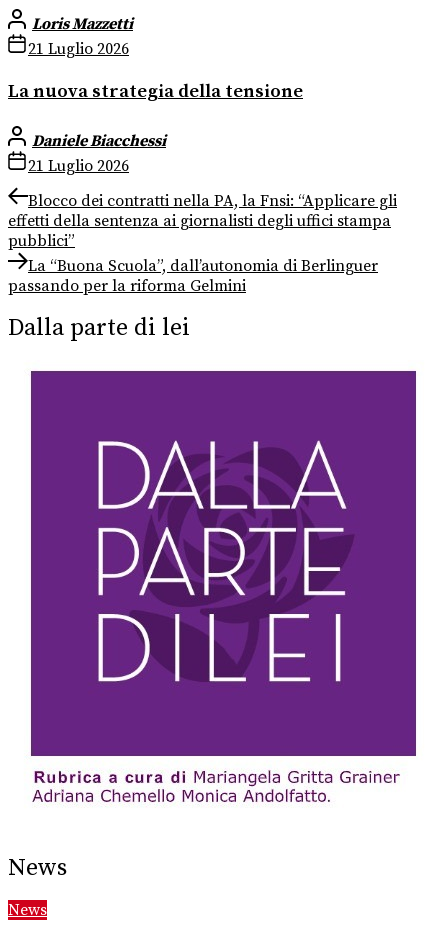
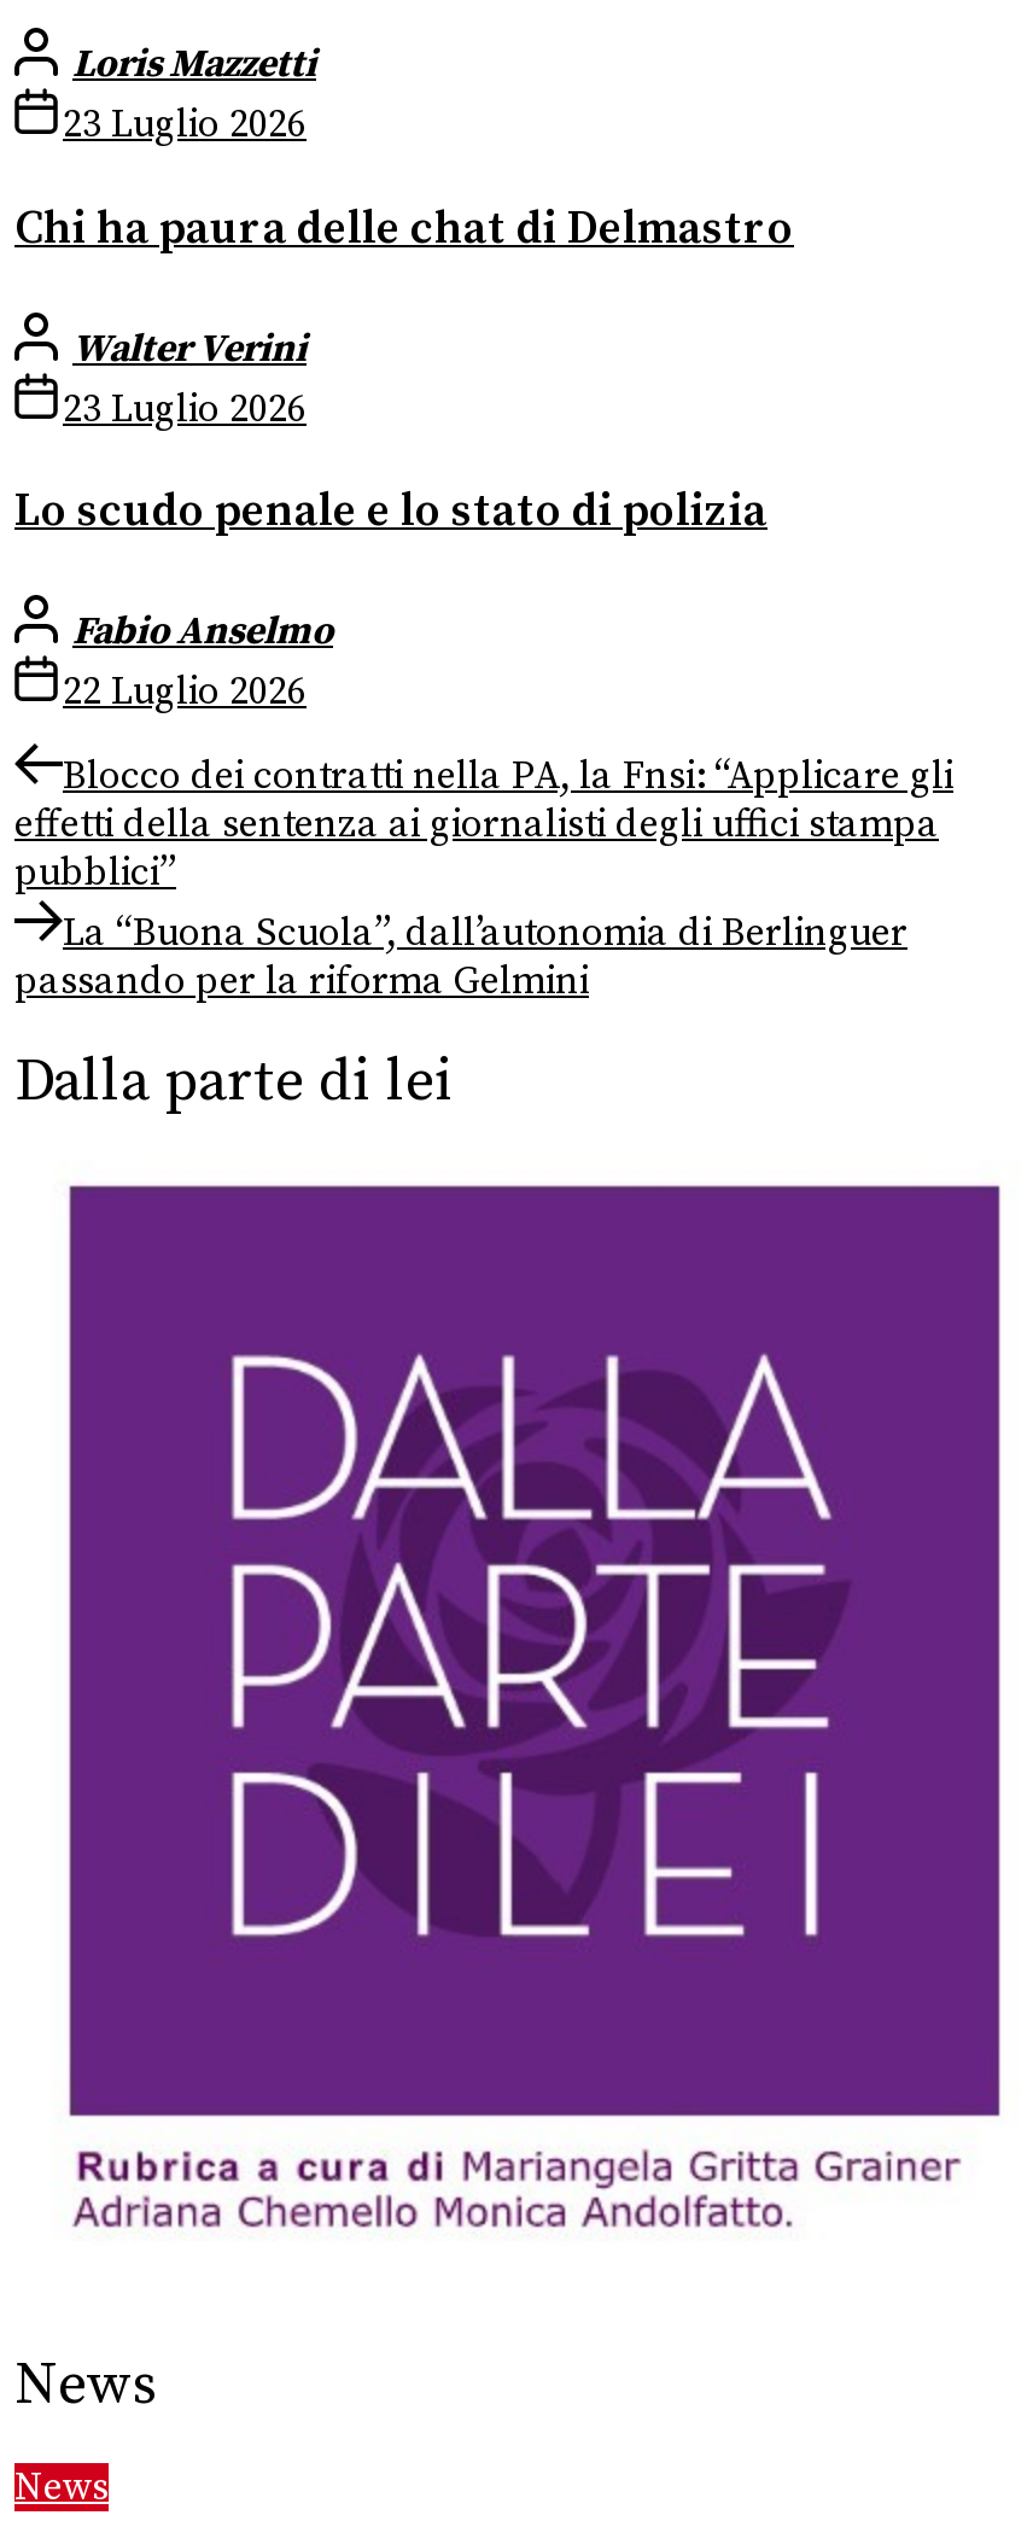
- 21 Luglio 2026
- La nuova strategia della tensione
- Daniele Biacchessi
- 21 Luglio 2026
+ 23 Luglio 2026
+ Chi ha paura delle chat di Delmastro
+ Walter Verini
+ 23 Luglio 2026
+ Lo scudo penale e lo stato di polizia
+ Fabio Anselmo
+ 22 Luglio 2026
